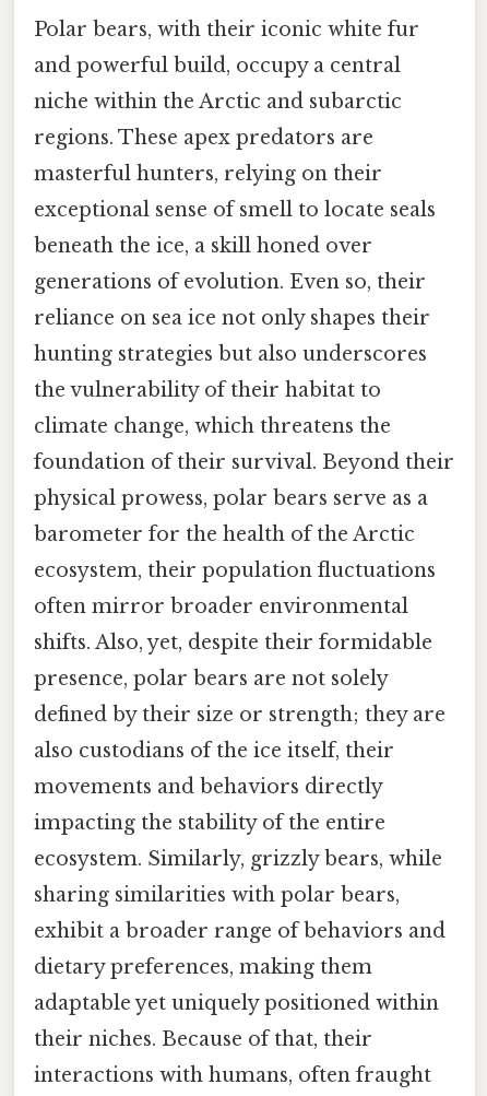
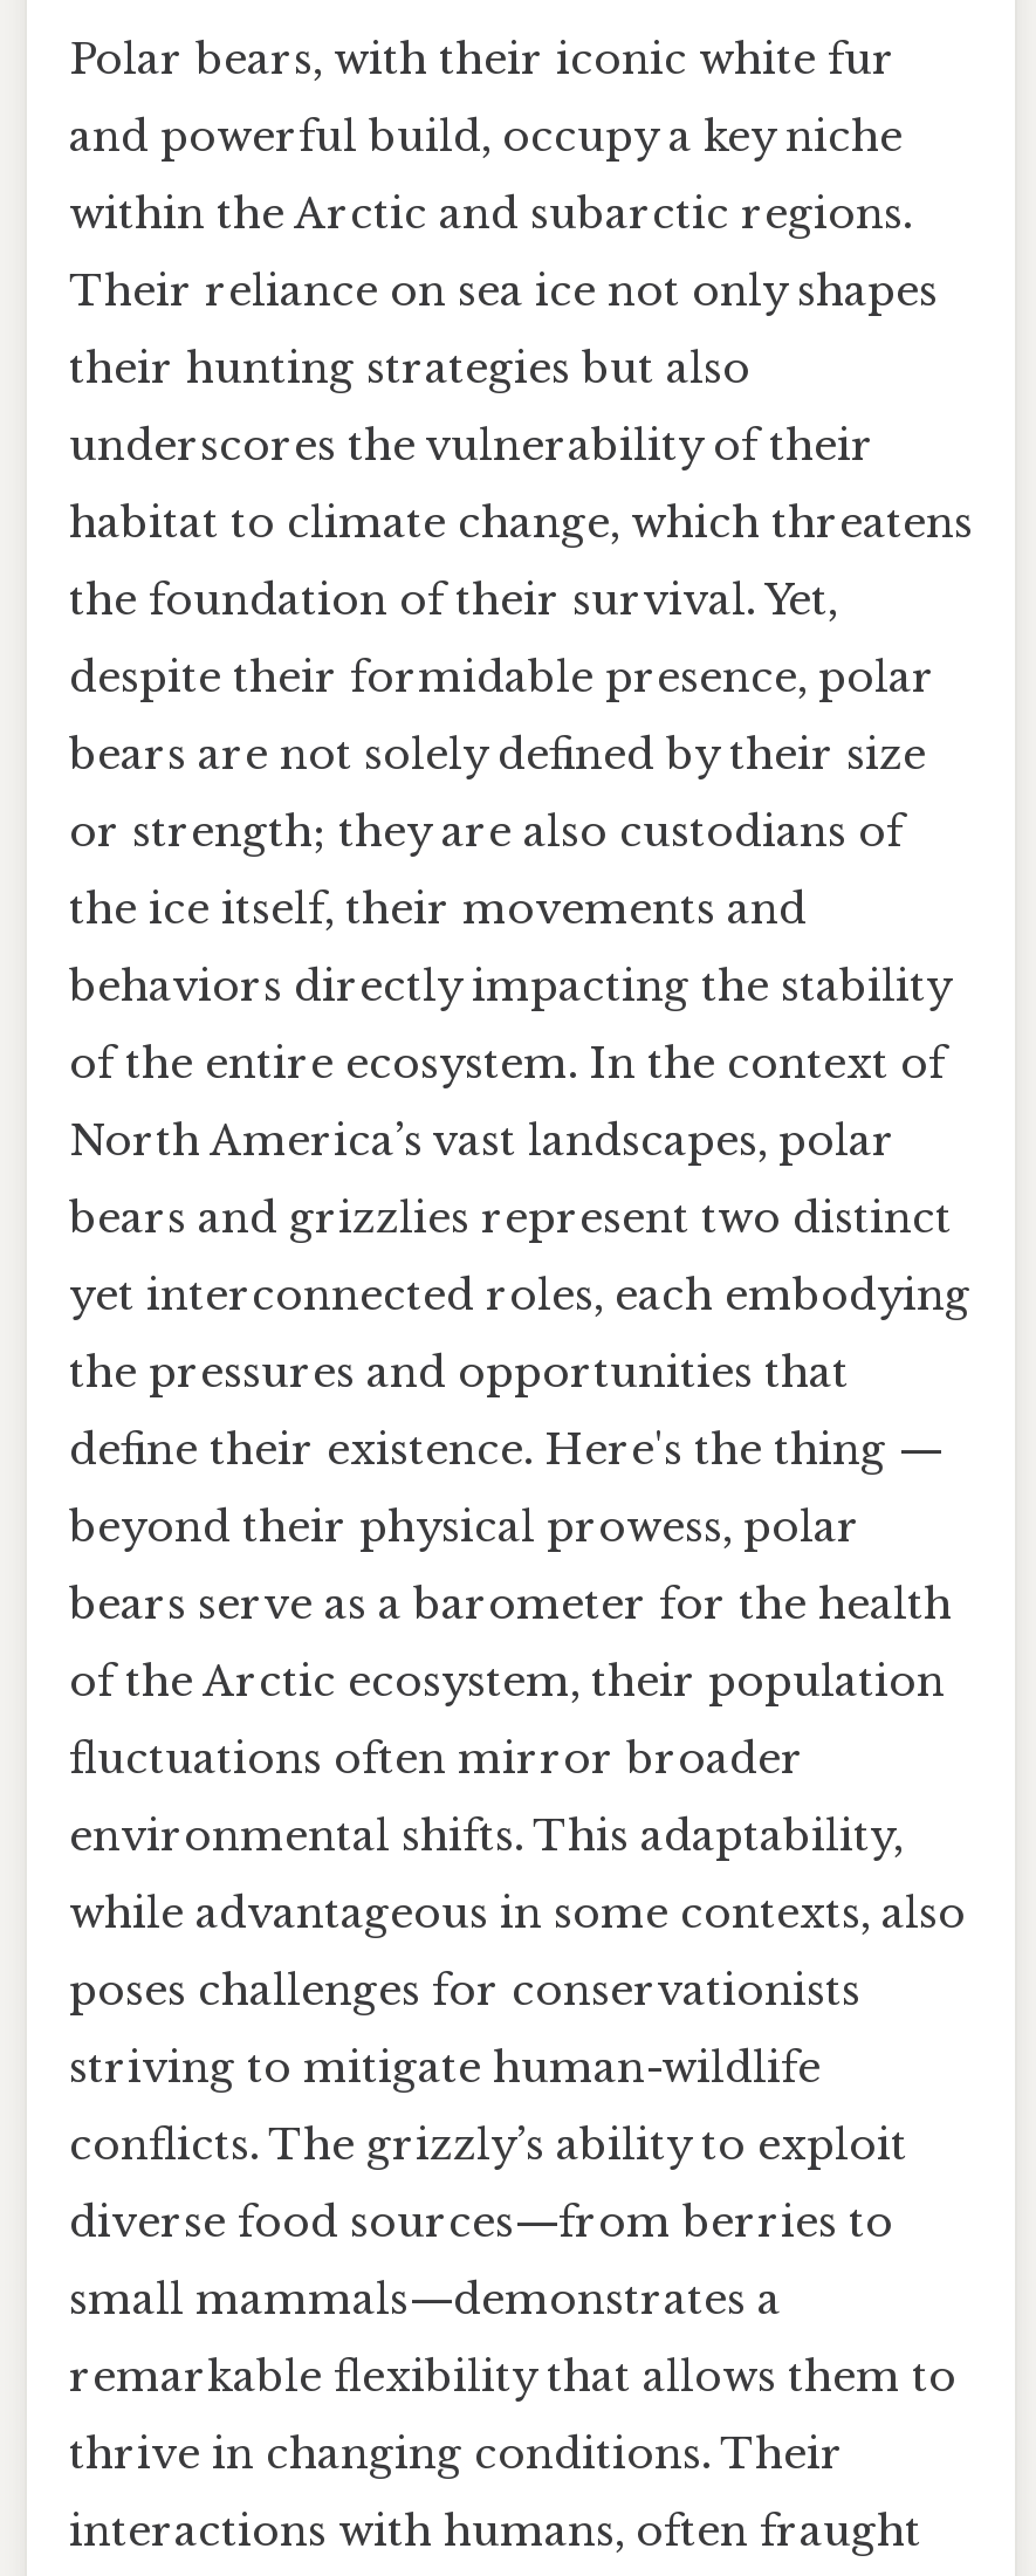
- and powerful build, occupy a central
- niche within the Arctic and subarctic
- regions. These apex predators are
- masterful hunters, relying on their
- exceptional sense of smell to locate seals
- beneath the ice, a skill honed over
- generations of evolution. Even so, their
- reliance on sea ice not only shapes their
- hunting strategies but also underscores
- the vulnerability of their habitat to
- climate change, which threatens the
- foundation of their survival. Beyond their
- physical prowess, polar bears serve as a
- barometer for the health of the Arctic
- ecosystem, their population fluctuations
- often mirror broader environmental
- shifts. Also, yet, despite their formidable
- presence, polar bears are not solely
- defined by their size or strength; they are
- also custodians of the ice itself, their
- movements and behaviors directly
- impacting the stability of the entire
- ecosystem. Similarly, grizzly bears, while
- sharing similarities with polar bears,
- exhibit a broader range of behaviors and
- dietary preferences, making them
- adaptable yet uniquely positioned within
- their niches. Because of that, their
+ and powerful build, occupy a key niche
+ within the Arctic and subarctic regions.
+ Their reliance on sea ice not only shapes
+ their hunting strategies but also
+ underscores the vulnerability of their
+ habitat to climate change, which threatens
+ the foundation of their survival. Yet,
+ despite their formidable presence, polar
+ bears are not solely defined by their size
+ or strength; they are also custodians of
+ the ice itself, their movements and
+ behaviors directly impacting the stability
+ of the entire ecosystem. In the context of
+ North America’s vast landscapes, polar
+ bears and grizzlies represent two distinct
+ yet interconnected roles, each embodying
+ the pressures and opportunities that
+ define their existence. Here's the thing —
+ beyond their physical prowess, polar
+ bears serve as a barometer for the health
+ of the Arctic ecosystem, their population
+ fluctuations often mirror broader
+ environmental shifts. This adaptability,
+ while advantageous in some contexts, also
+ poses challenges for conservationists
+ striving to mitigate human-wildlife
+ conflicts. The grizzly’s ability to exploit
+ diverse food sources—from berries to
+ small mammals—demonstrates a
+ remarkable flexibility that allows them to
+ thrive in changing conditions. Their
